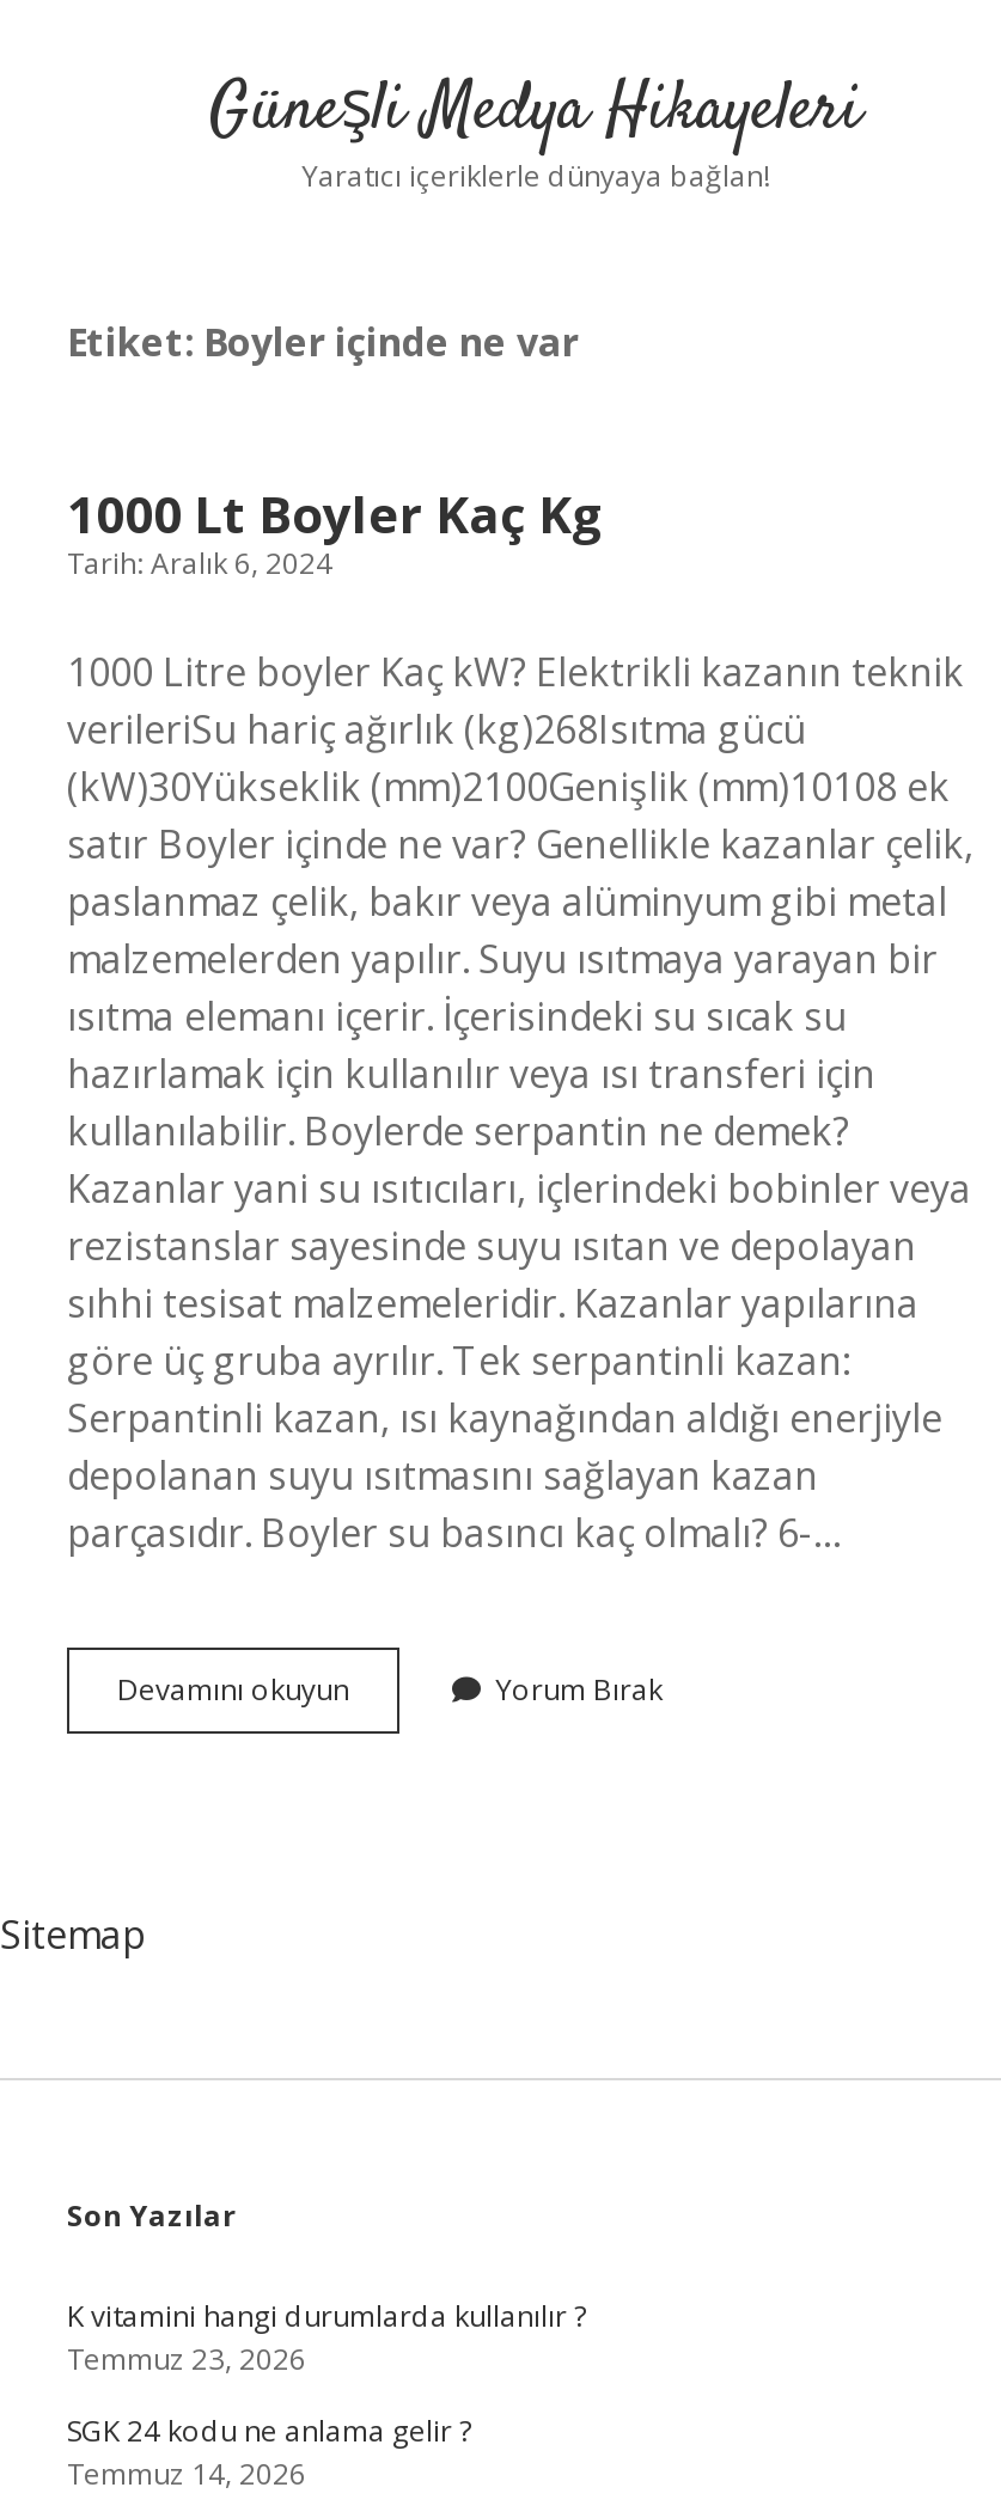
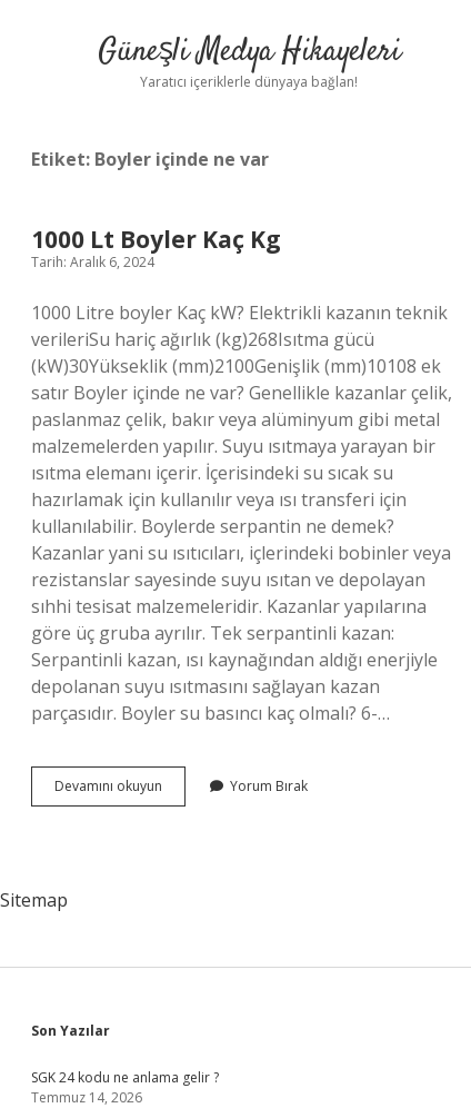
- K vitamini hangi durumlarda kullanılır ?
- Temmuz 23, 2026
